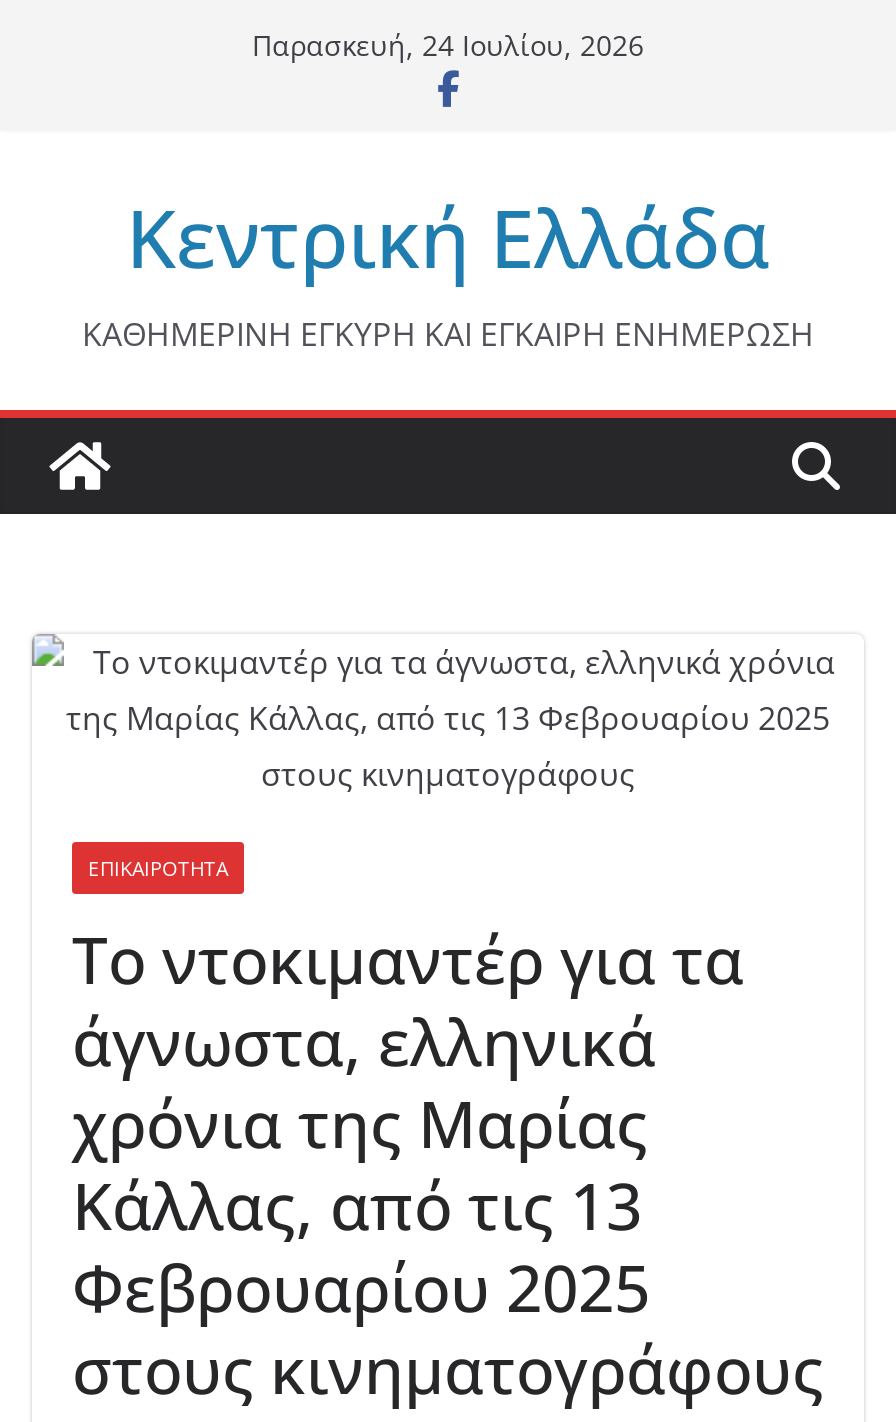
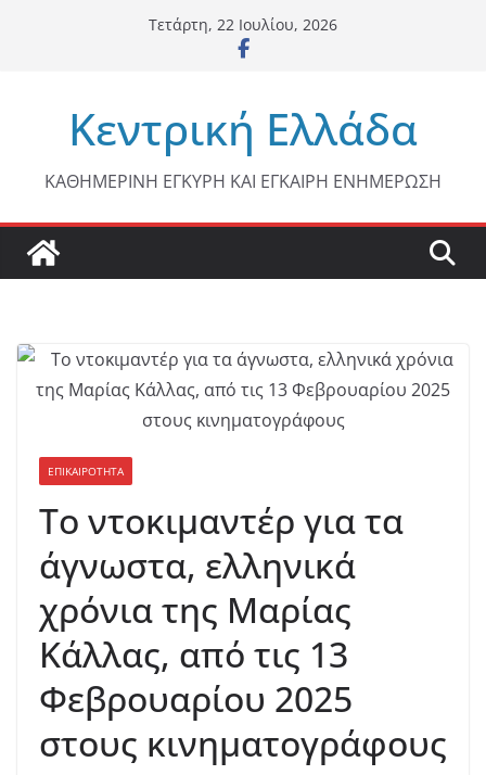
- Παρασκευή, 24 Ιουλίου, 2026
+ Τετάρτη, 22 Ιουλίου, 2026
